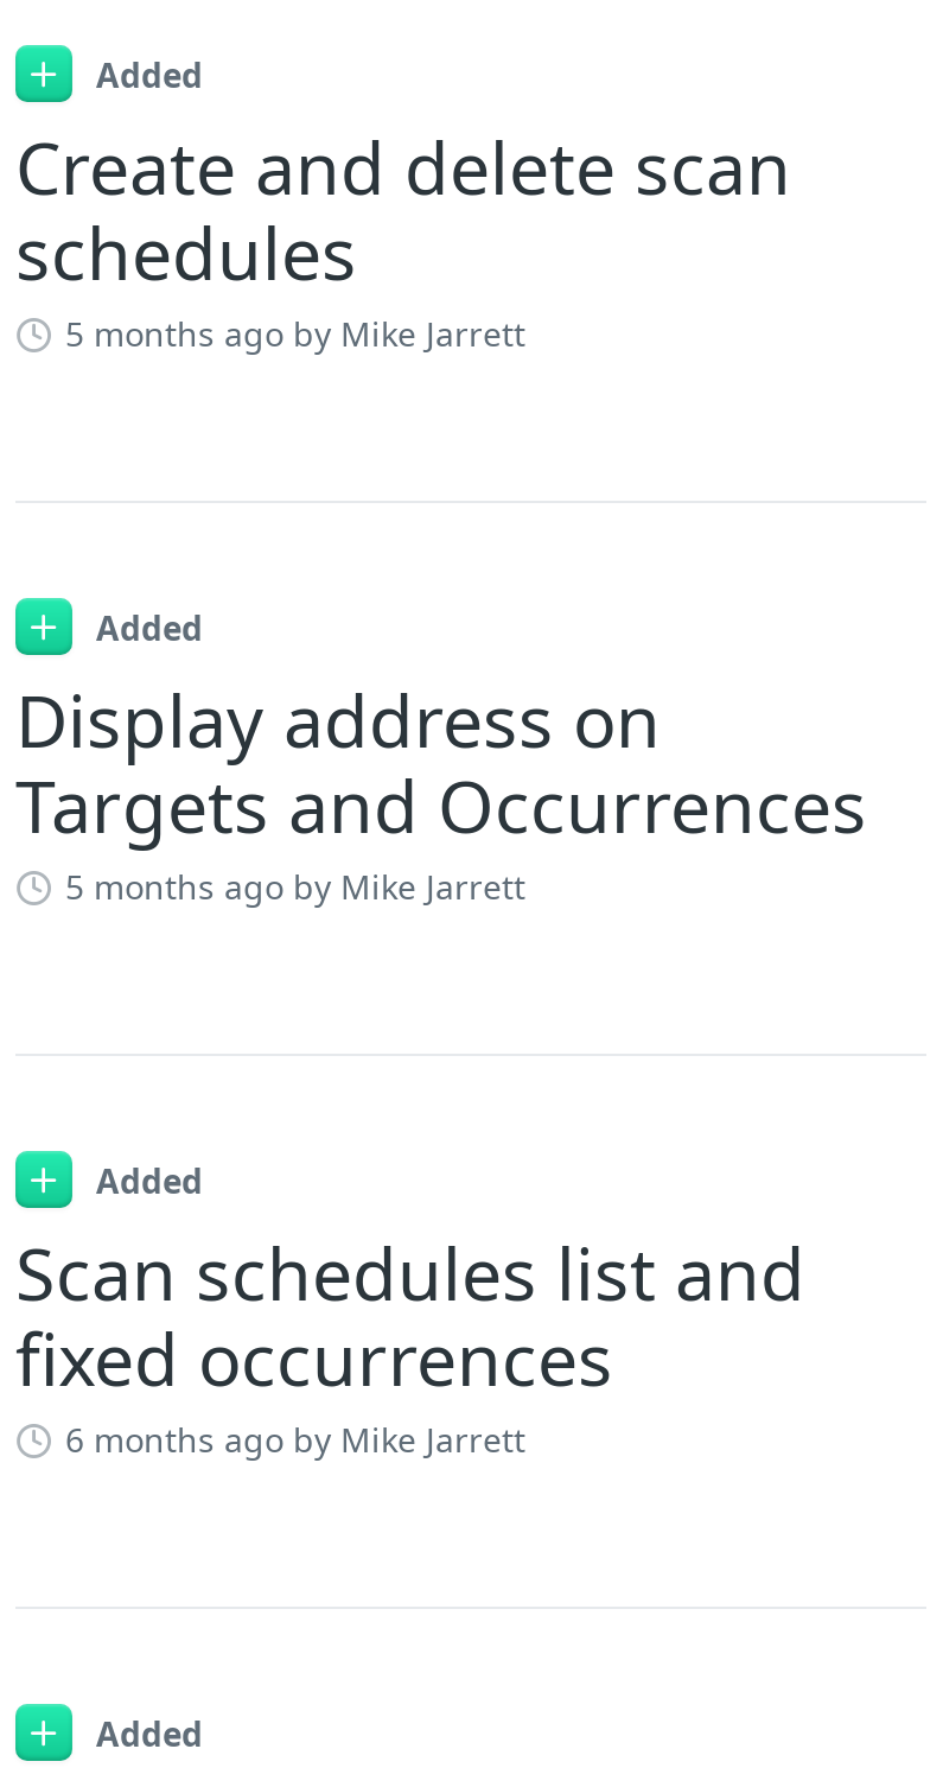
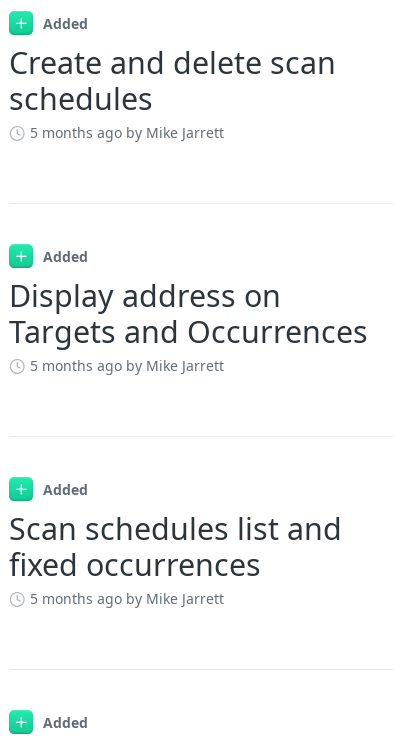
- 6 months ago by Mike Jarrett
+ 5 months ago by Mike Jarrett
